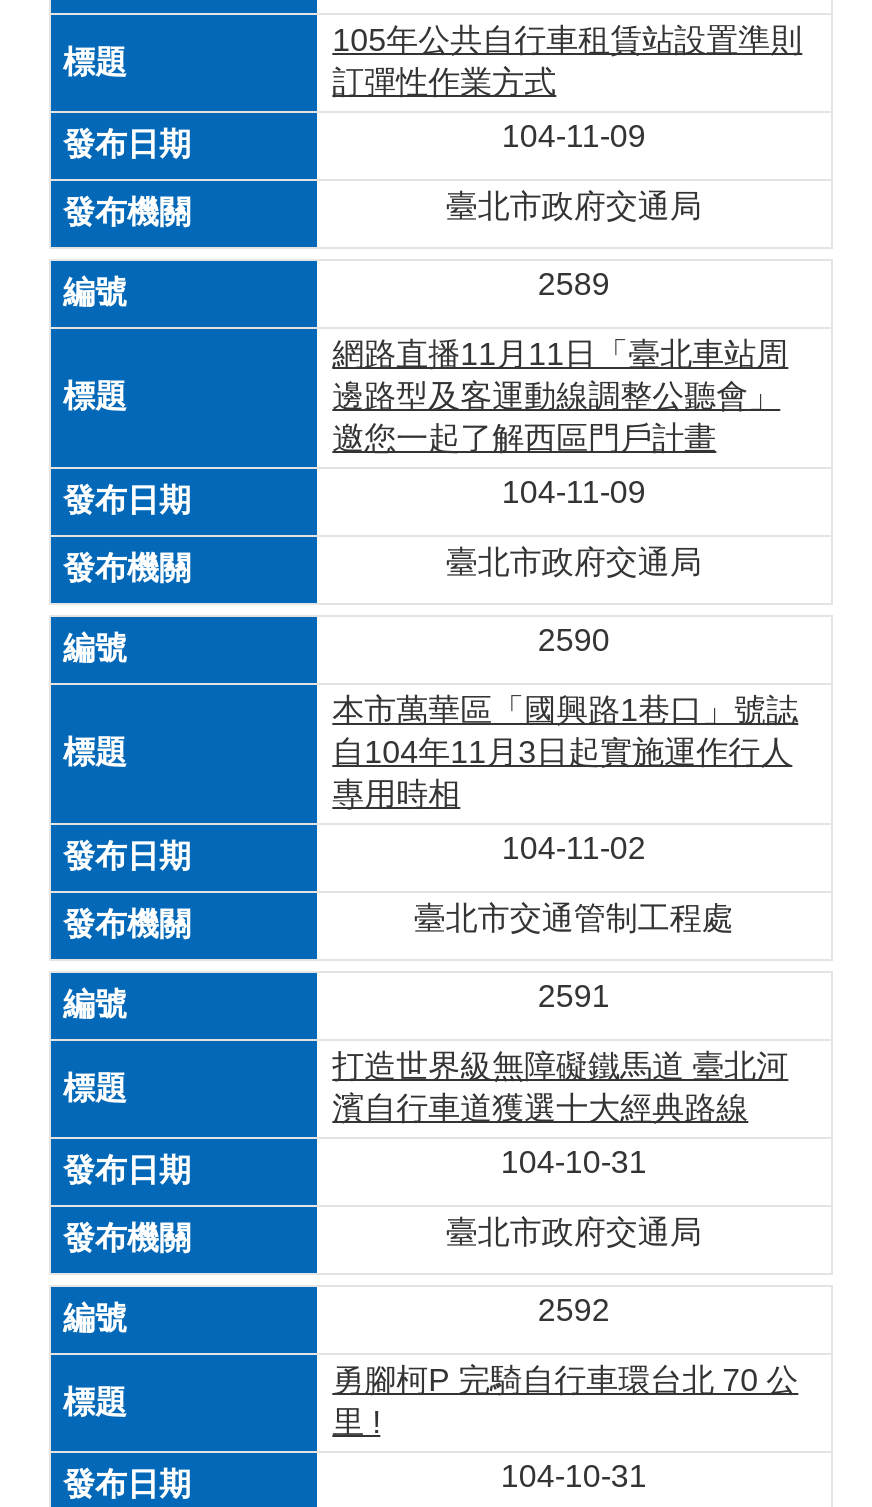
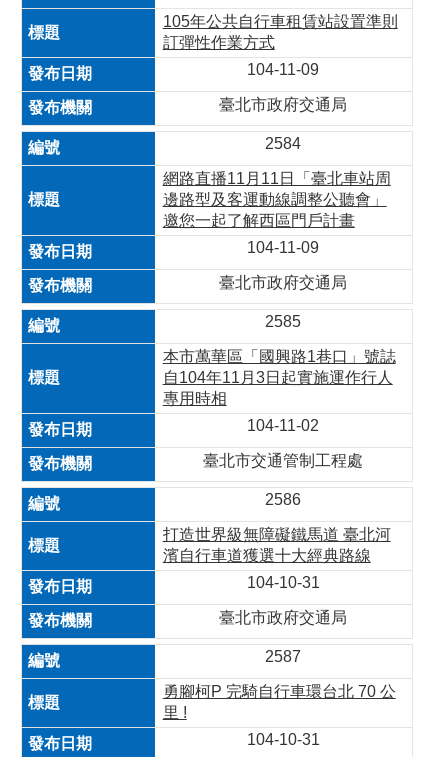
- 2589
+ 2584

- 2590
+ 2585

- 2591
+ 2586

- 2592
+ 2587
